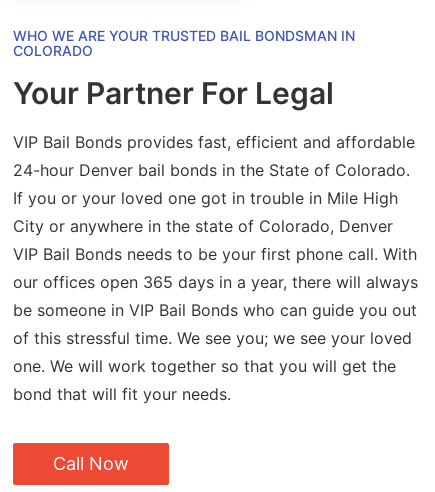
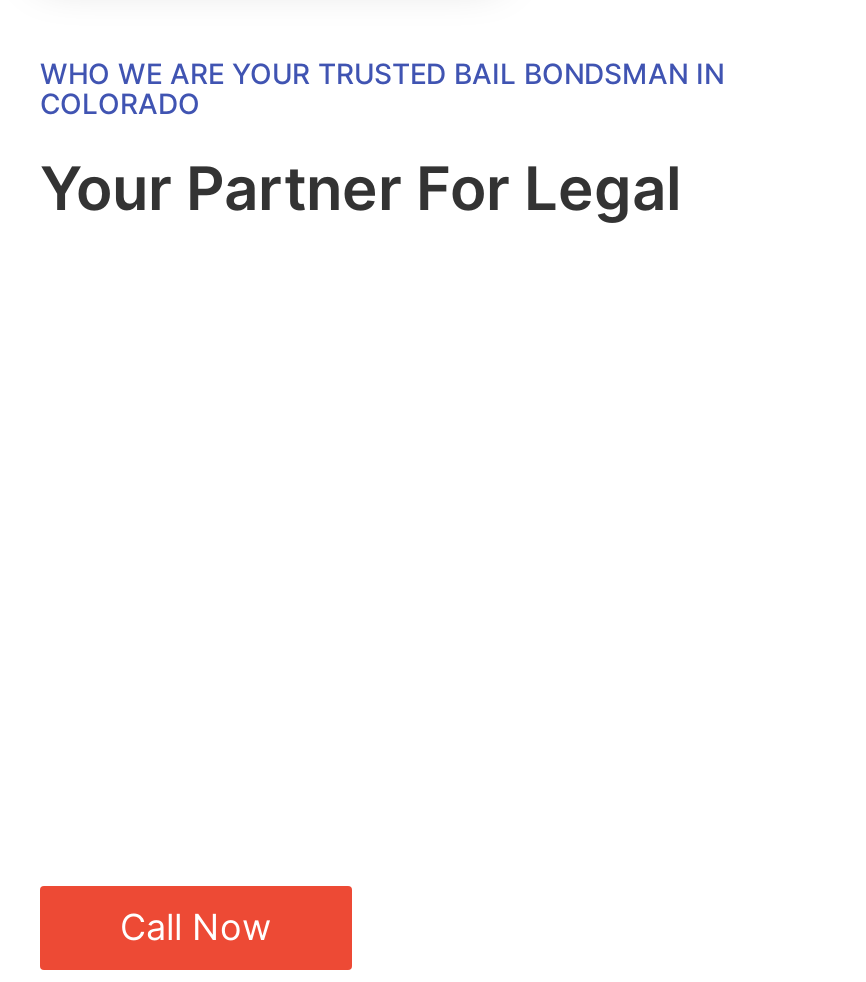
- VIP Bail Bonds provides fast, efficient and affordable
- 24-hour Denver bail bonds in the State of Colorado.
- If you or your loved one got in trouble in Mile High
- City or anywhere in the state of Colorado, Denver
- VIP Bail Bonds needs to be your first phone call. With
- our offices open 365 days in a year, there will always
- be someone in VIP Bail Bonds who can guide you out
- of this stressful time. We see you; we see your loved
- one. We will work together so that you will get the
- bond that will fit your needs.
